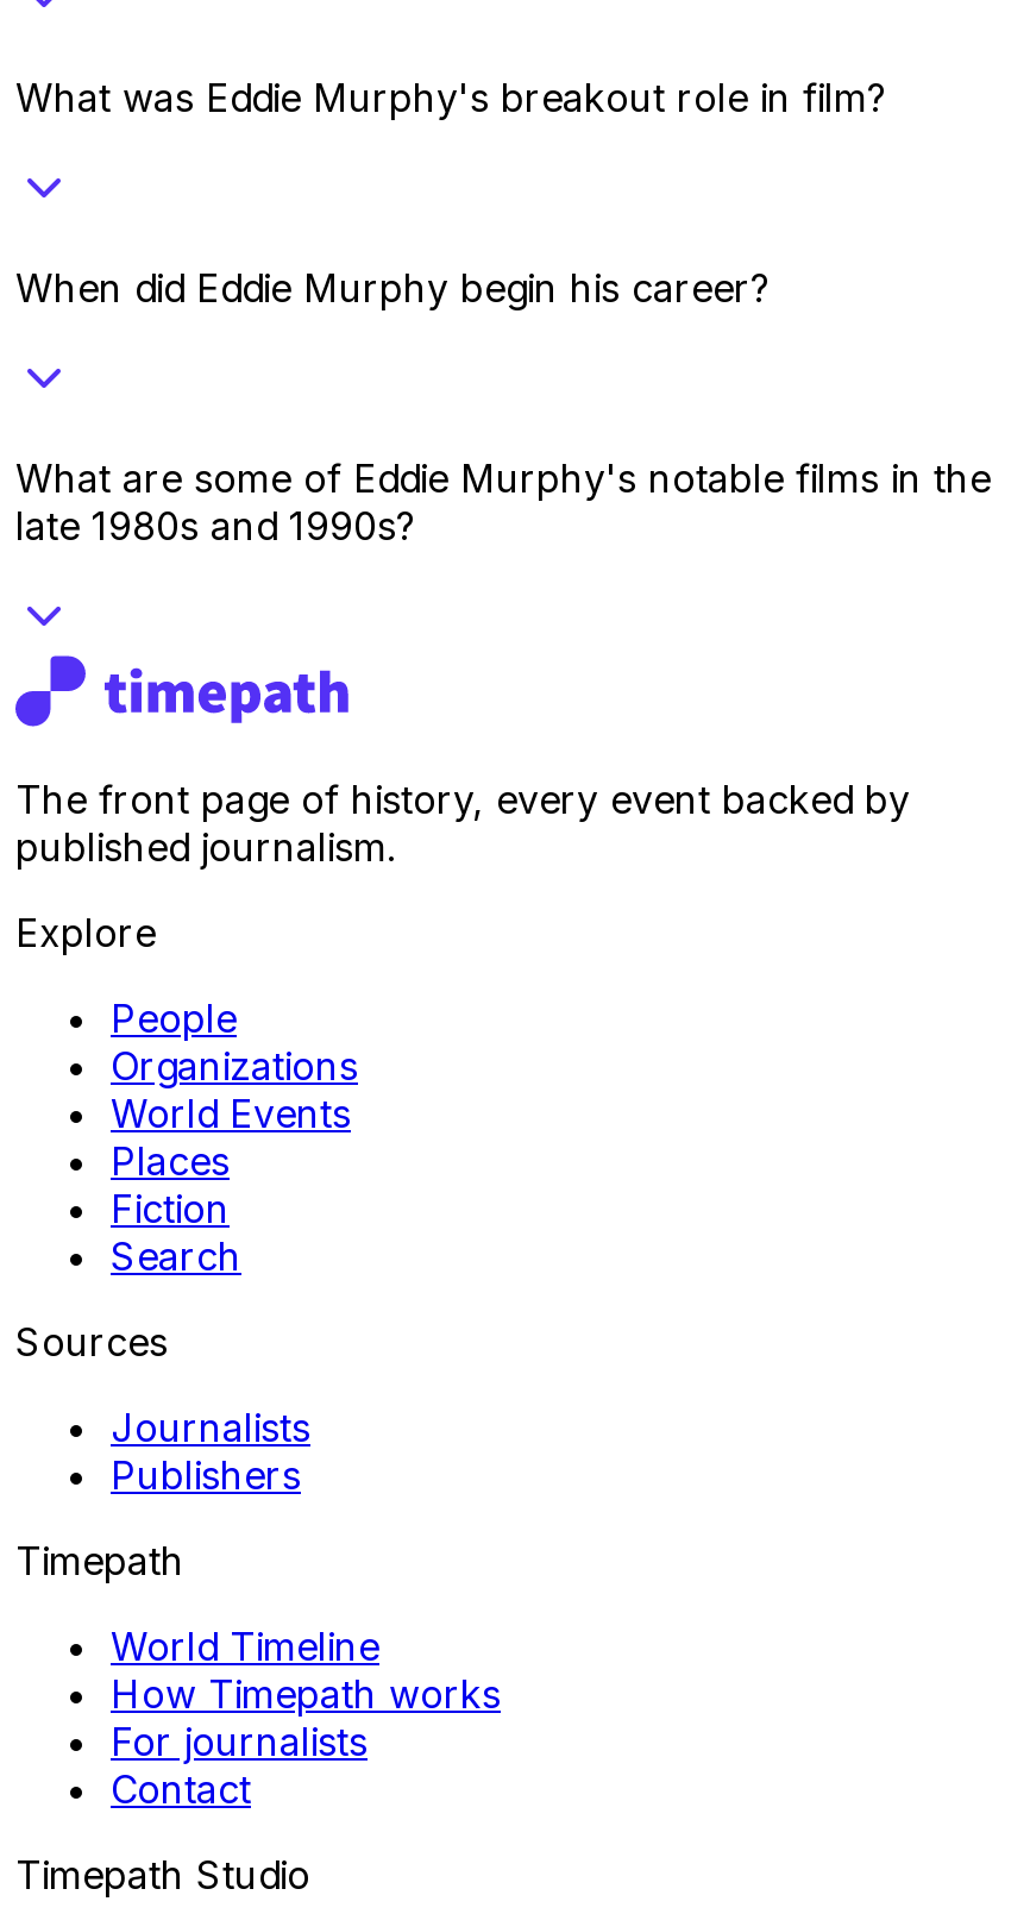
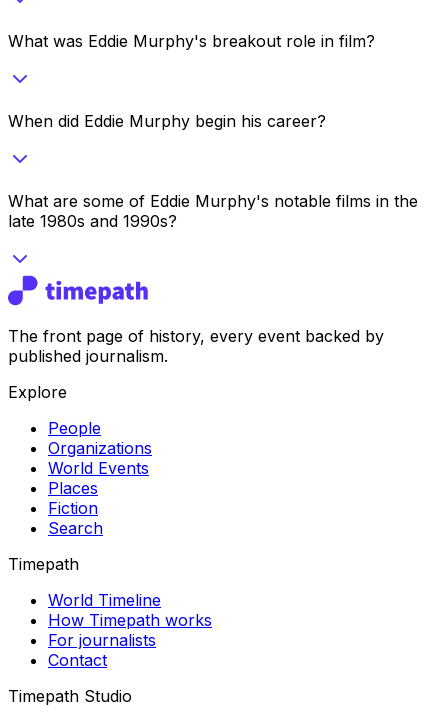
- Sources
- Journalists
- Publishers
